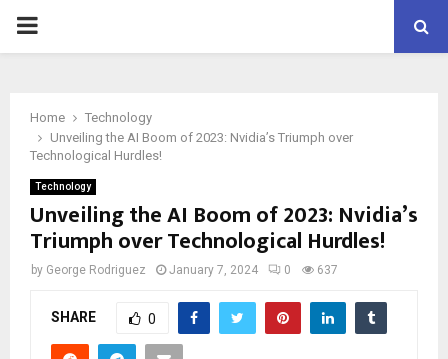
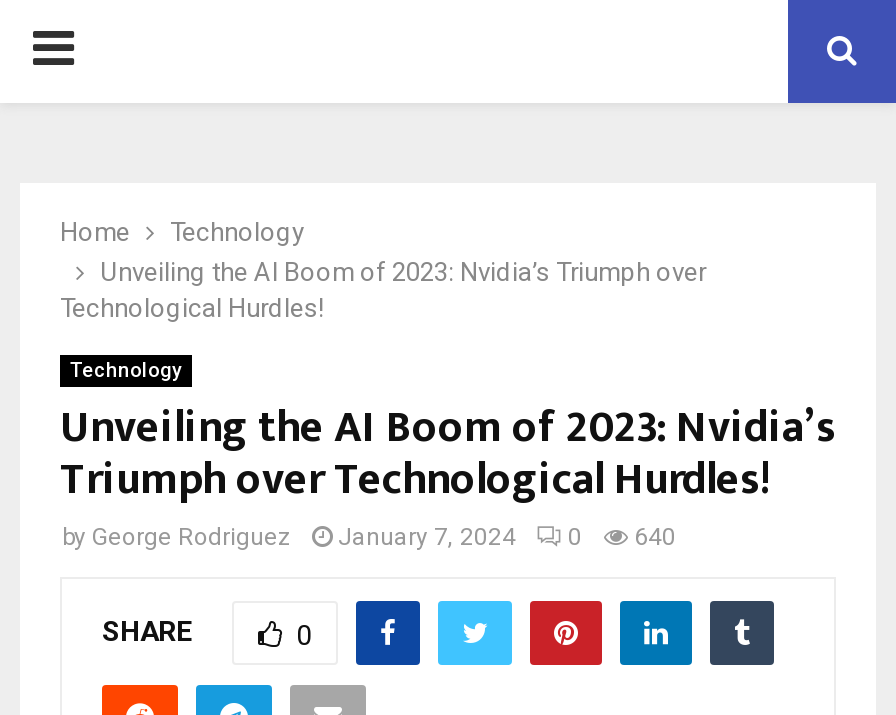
- by George Rodriguez January 7, 2024 0 637
+ by George Rodriguez January 7, 2024 0 640
